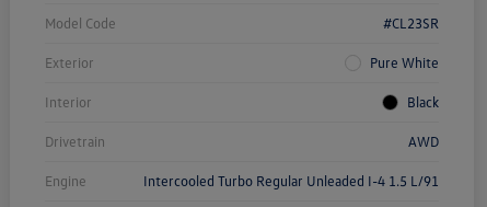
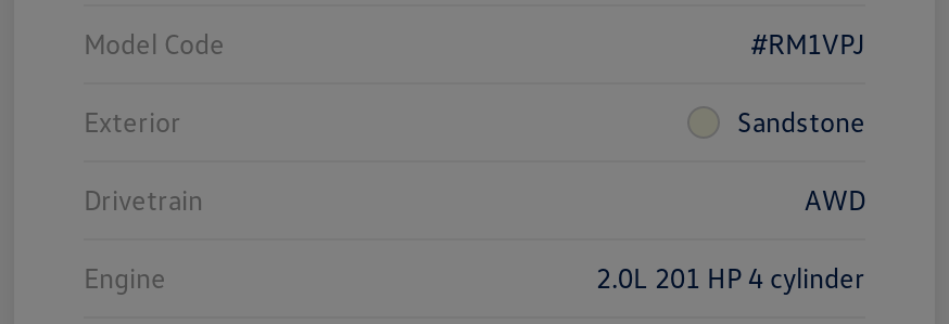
- #CL23SR
+ #RM1VPJ

- Pure White
- Interior
- Black
+ Sandstone

- Intercooled Turbo Regular Unleaded I-4 1.5 L/91
+ 2.0L 201 HP 4 cylinder
